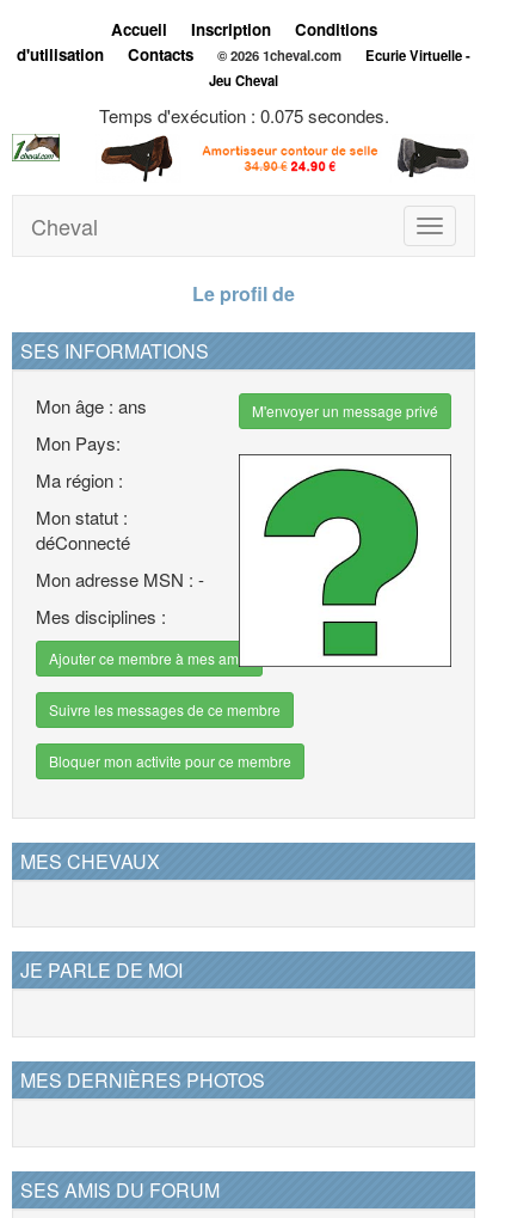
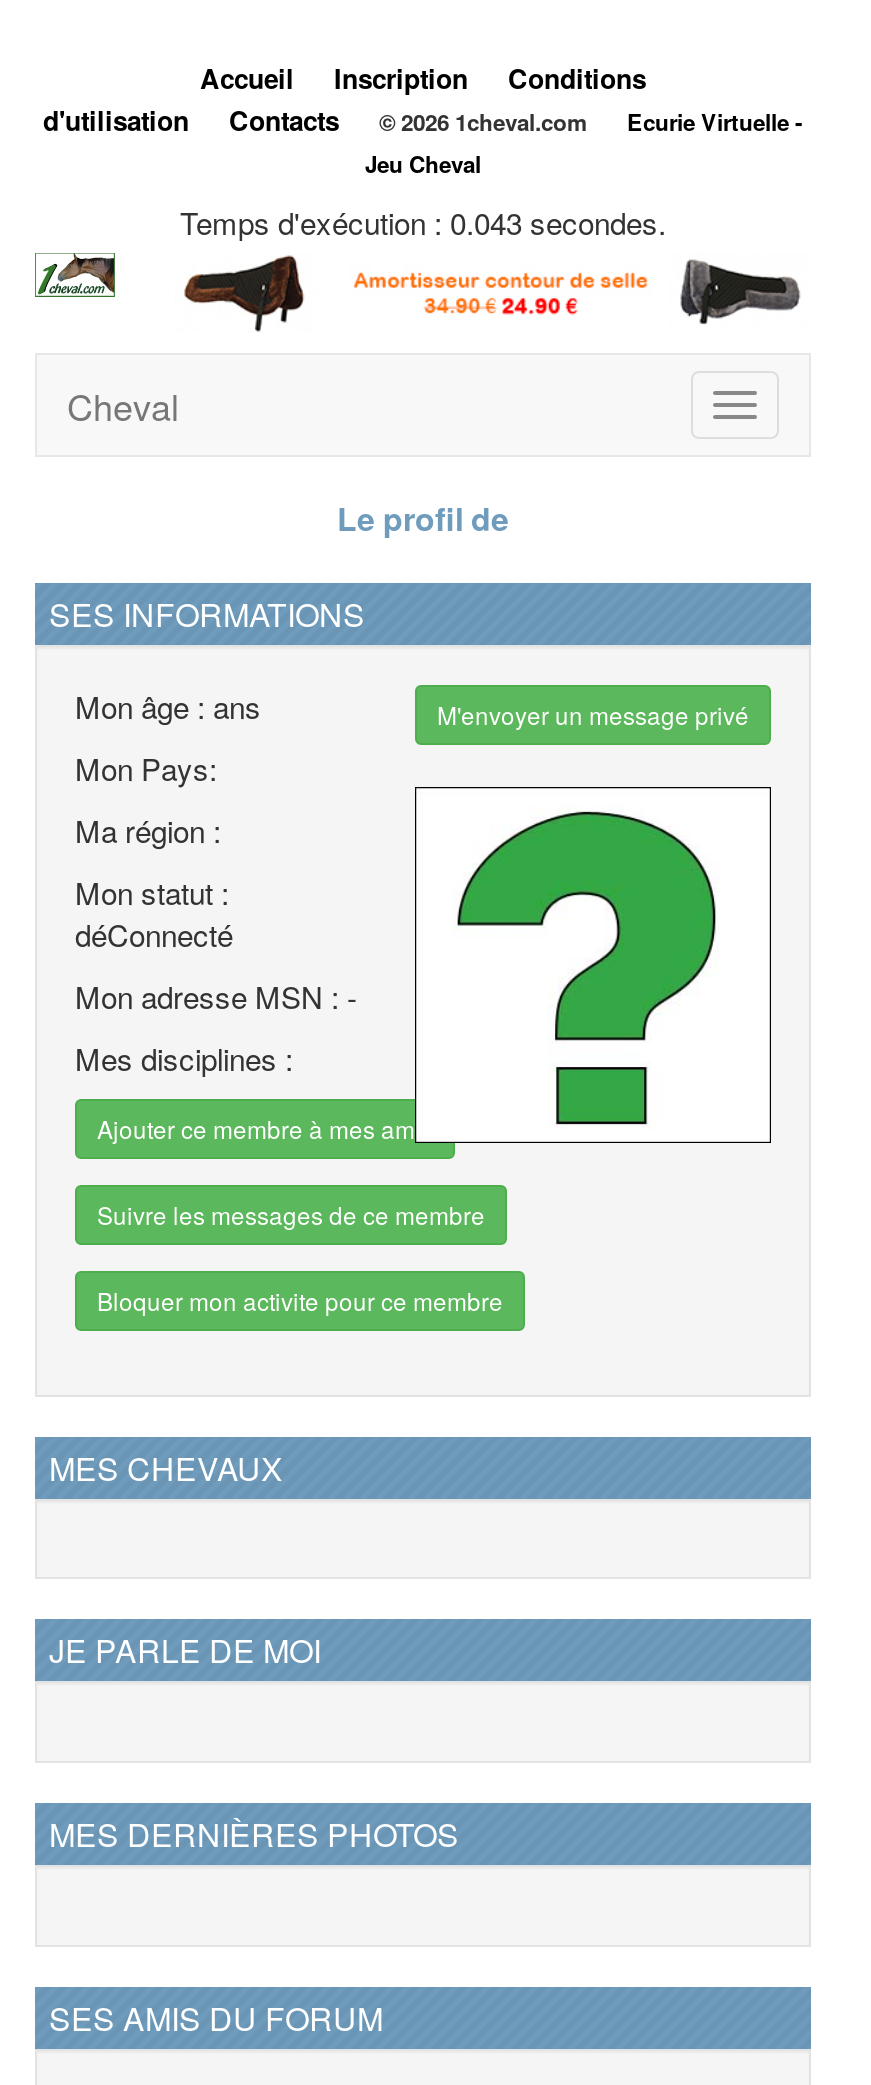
- Temps d'exécution : 0.075 secondes.
+ Temps d'exécution : 0.043 secondes.
